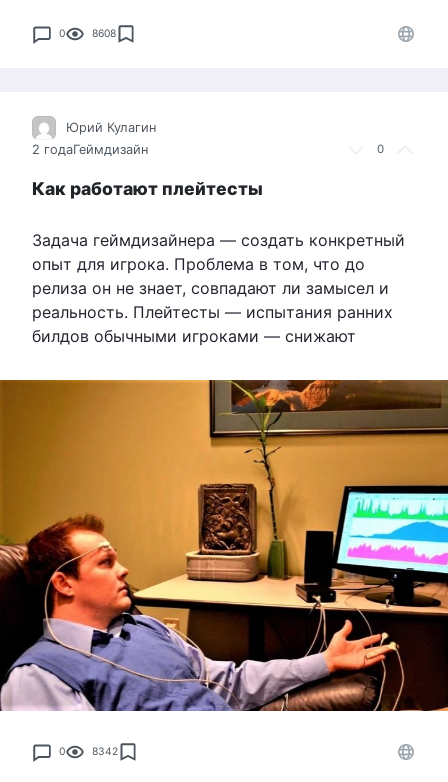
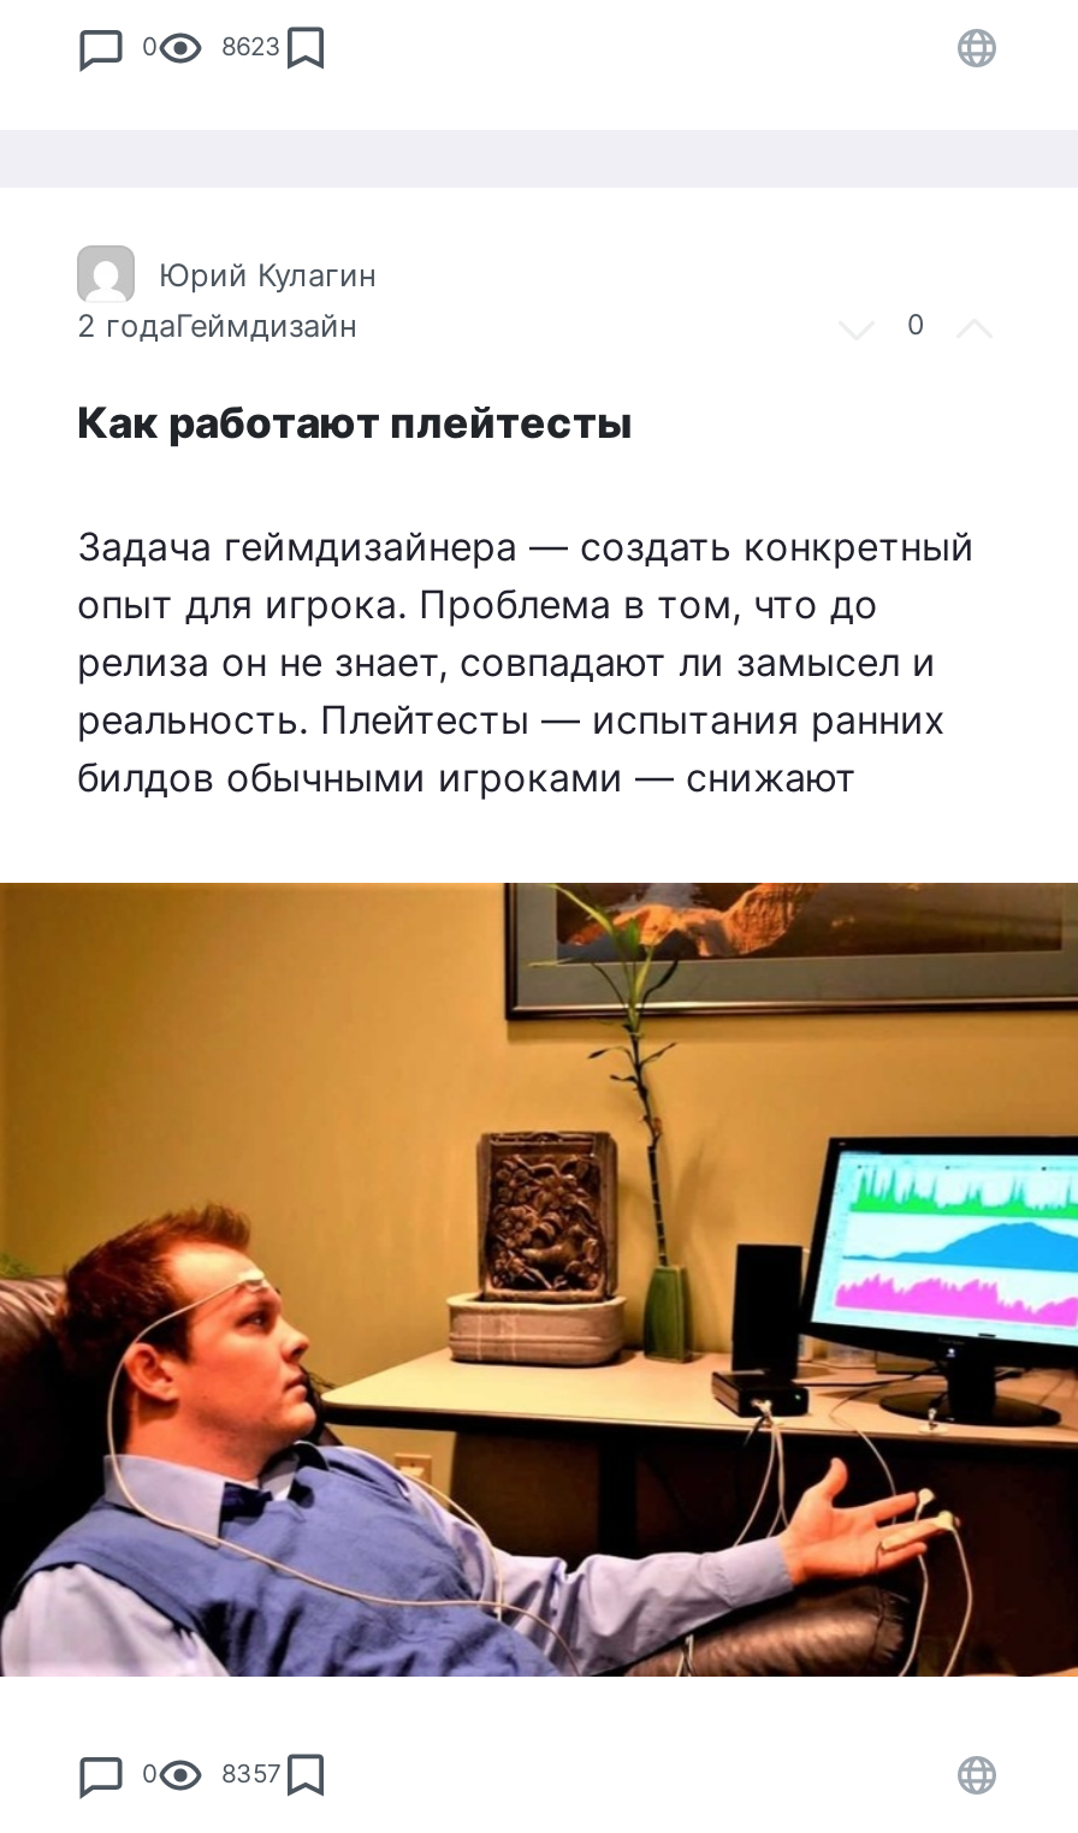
- 8608
+ 8623

- 8342
+ 8357
